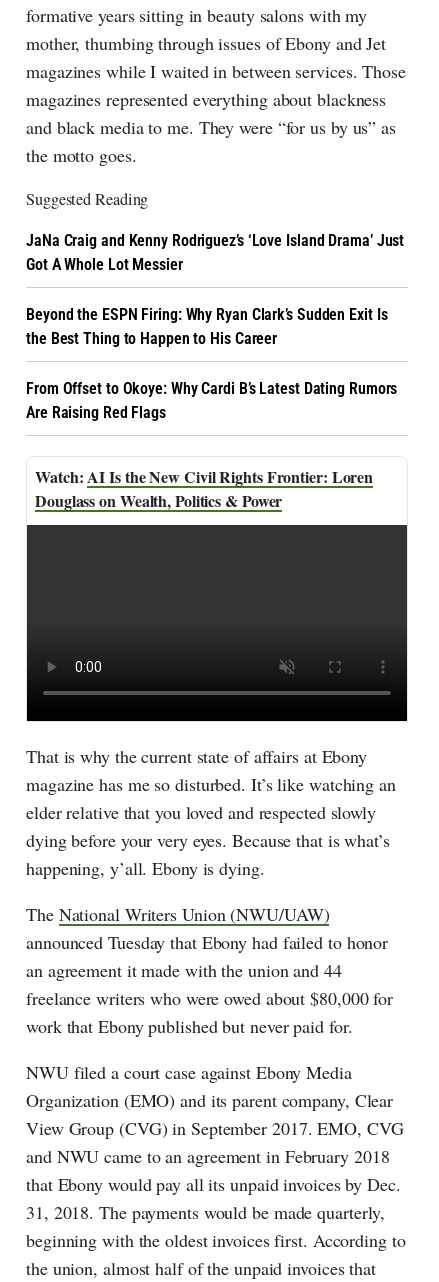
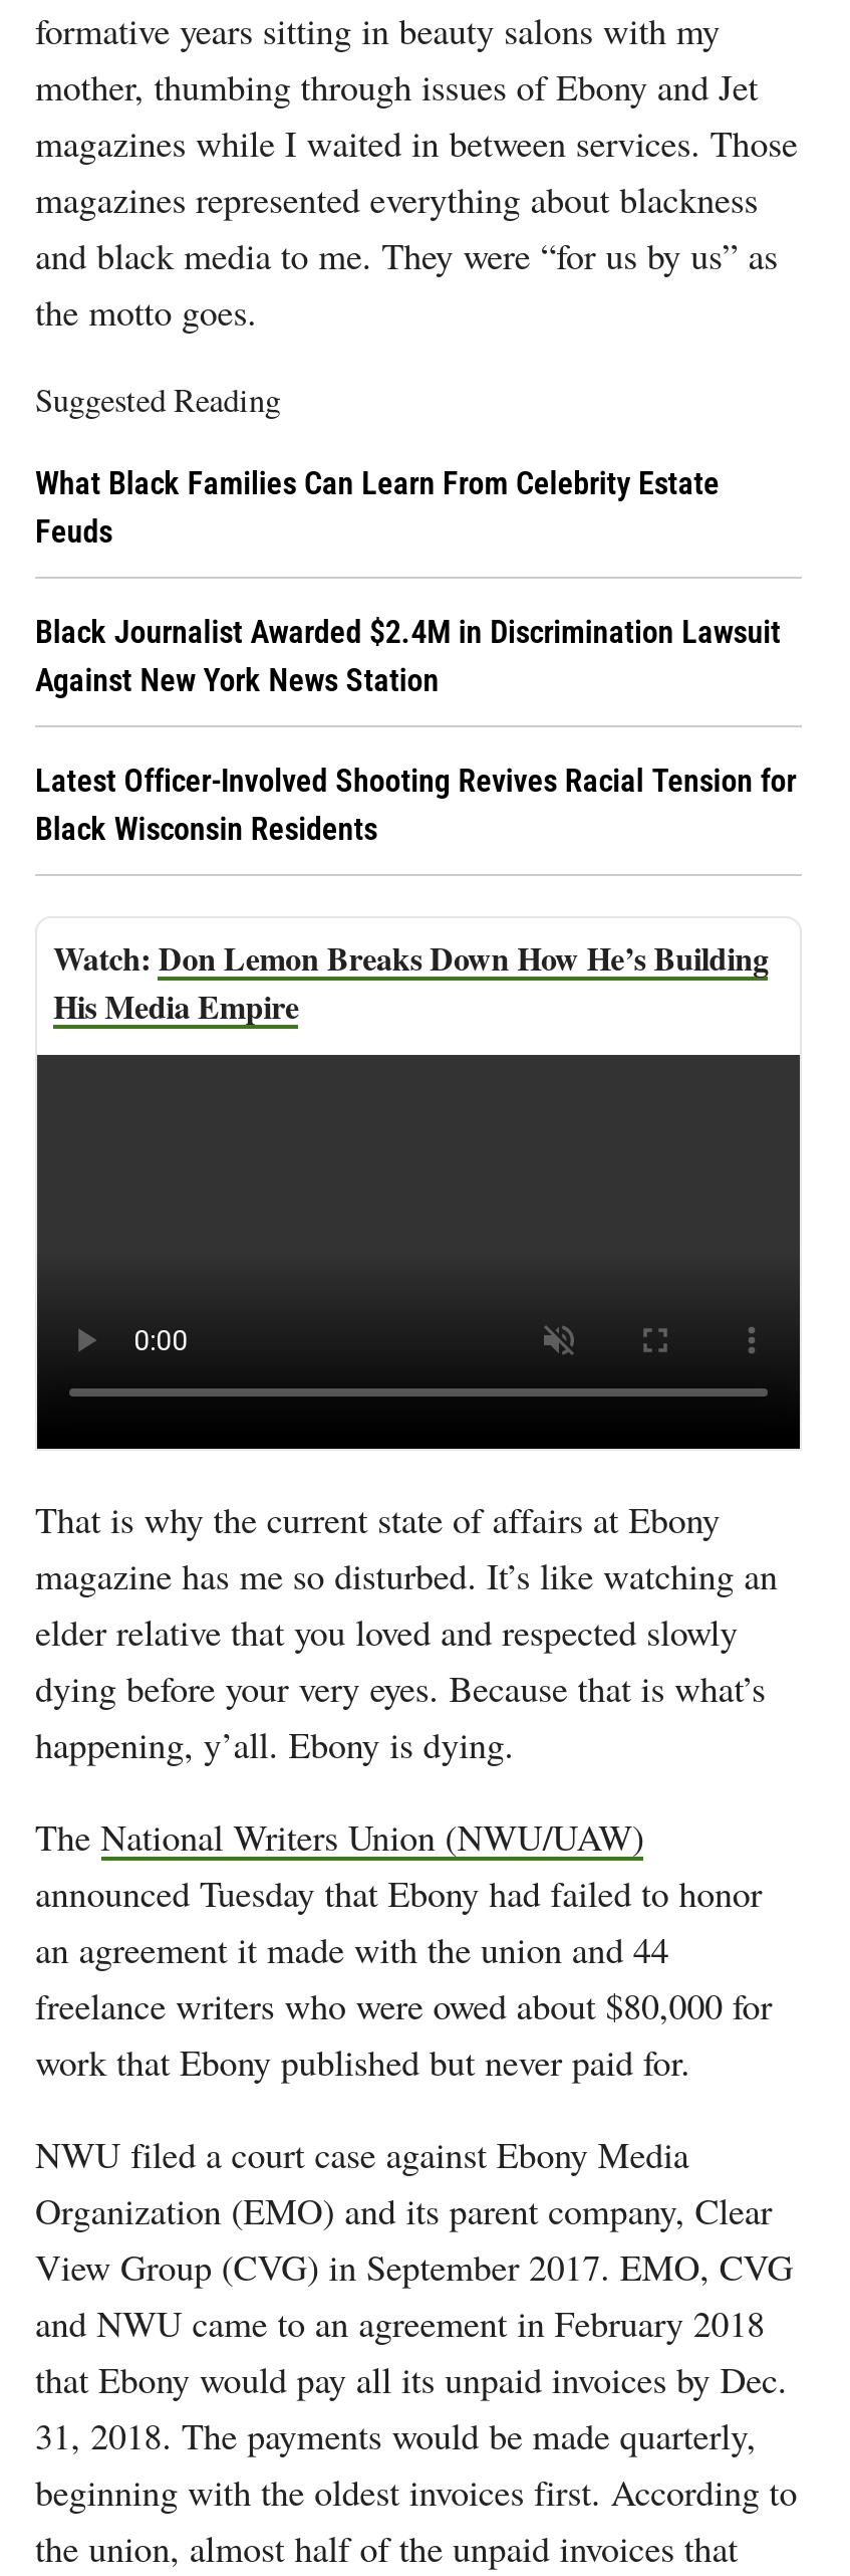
- JaNa Craig and Kenny Rodriguez’s ‘Love Island Drama’ Just
- Got A Whole Lot Messier
+ What Black Families Can Learn From Celebrity Estate
+ Feuds

- Beyond the ESPN Firing: Why Ryan Clark’s Sudden Exit Is
- the Best Thing to Happen to His Career
+ Black Journalist Awarded $2.4M in Discrimination Lawsuit
+ Against New York News Station

- From Offset to Okoye: Why Cardi B’s Latest Dating Rumors
- Are Raising Red Flags
+ Latest Officer-Involved Shooting Revives Racial Tension for
+ Black Wisconsin Residents

- AI Is the New Civil Rights Frontier: Loren
- Douglass on Wealth, Politics & Power
+ Don Lemon Breaks Down How He’s Building
+ His Media Empire
